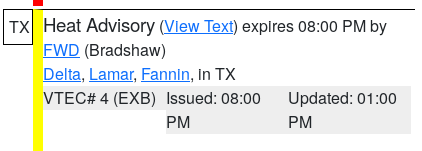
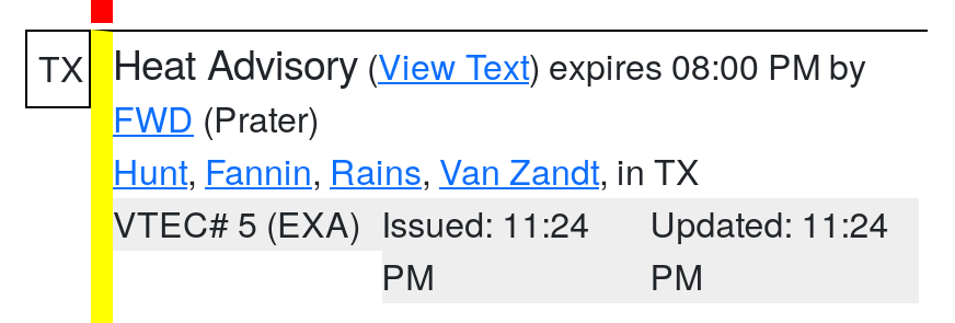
- FWD (Bradshaw)
- Delta, Lamar, Fannin, in TX
- VTEC# 4 (EXB) Issued: 08:00
+ FWD (Prater)
+ Hunt, Fannin, Rains, Van Zandt, in TX
+ VTEC# 5 (EXA) Issued: 11:24

- Updated: 01:00
+ Updated: 11:24
